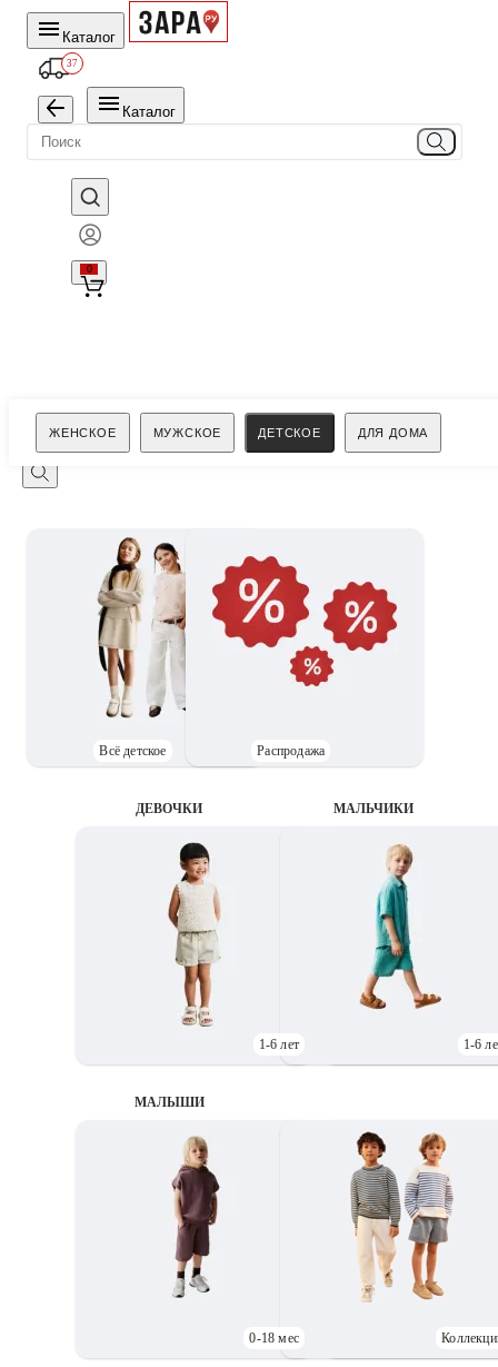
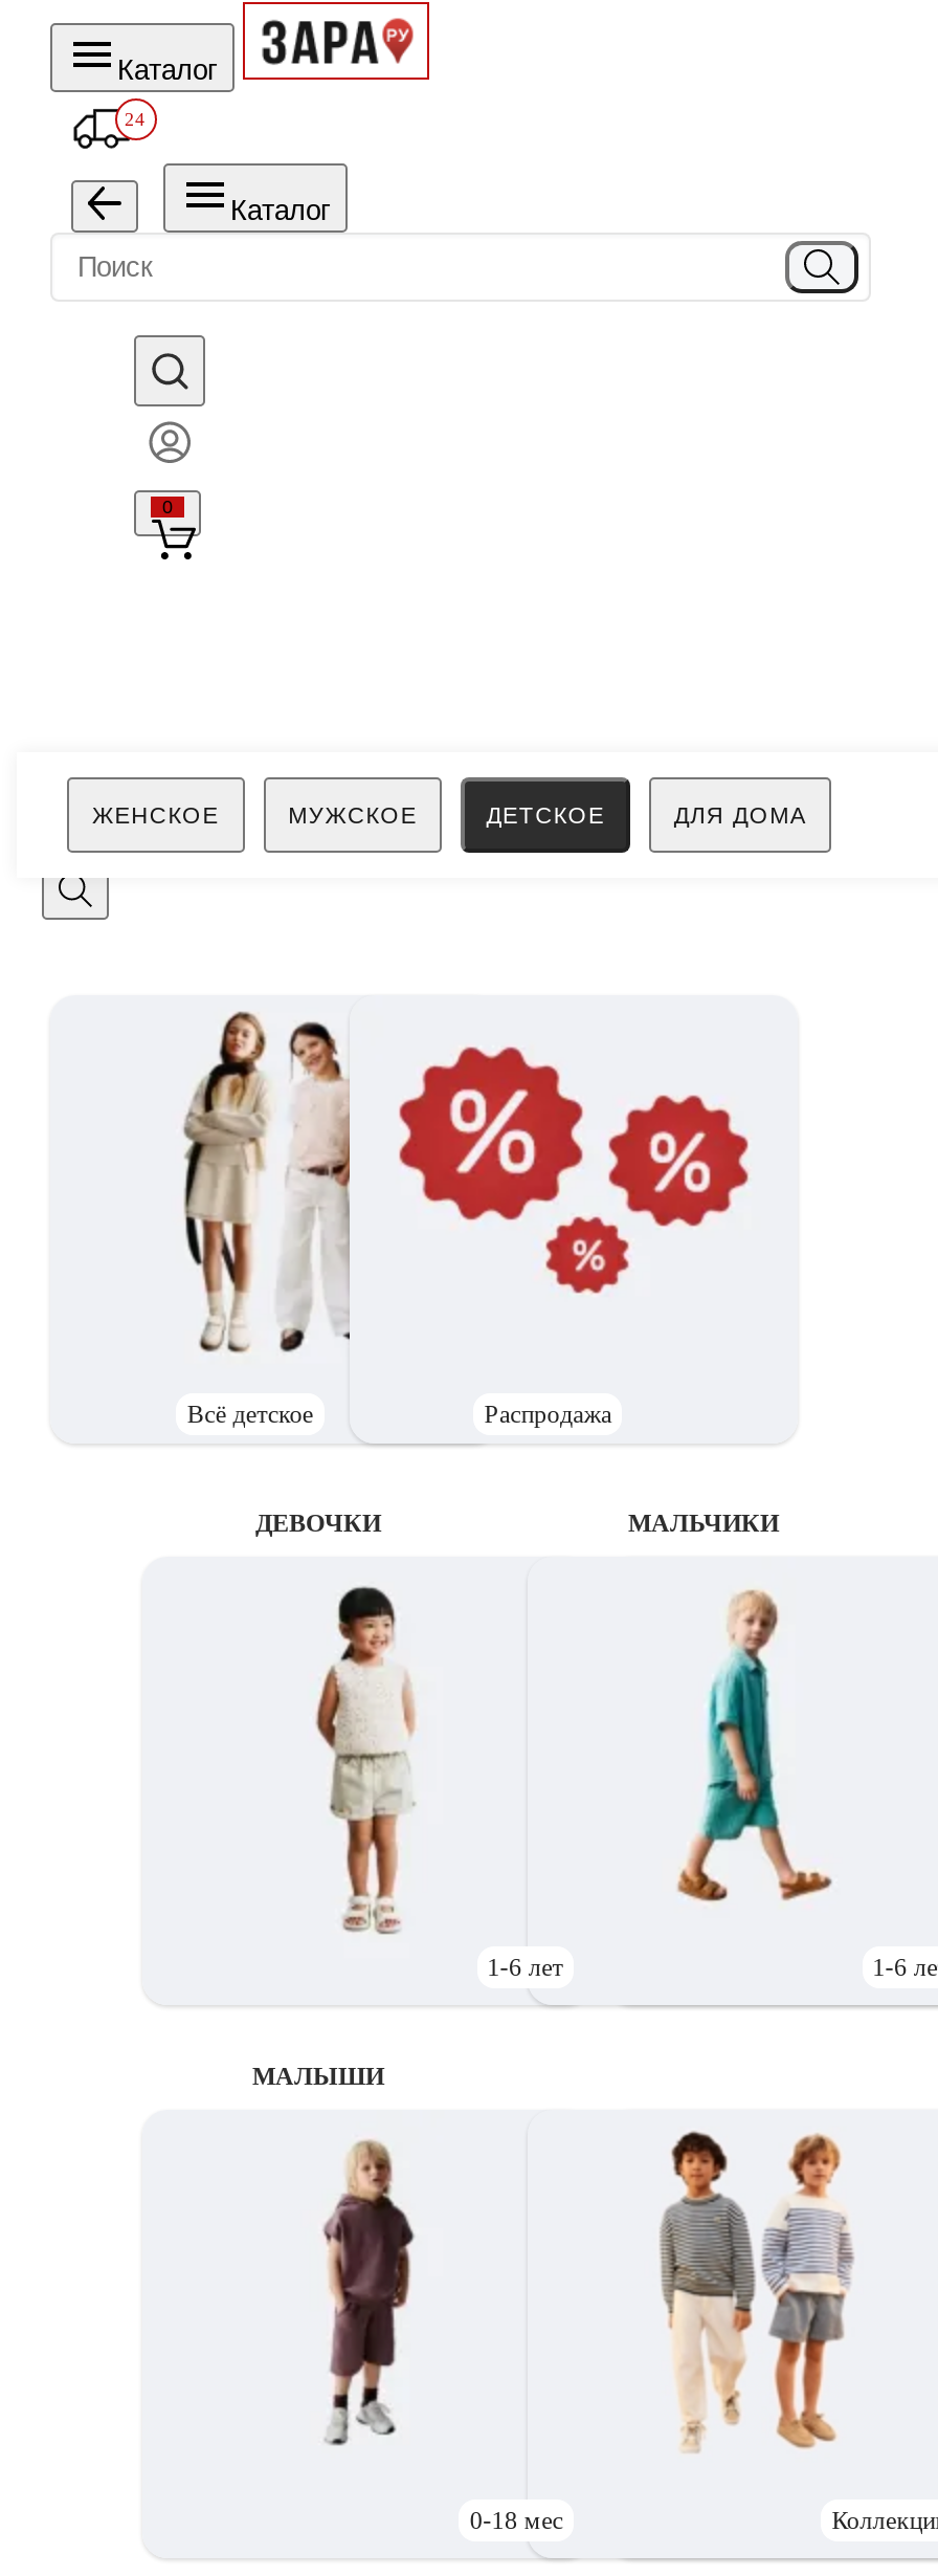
- 37
+ 24
